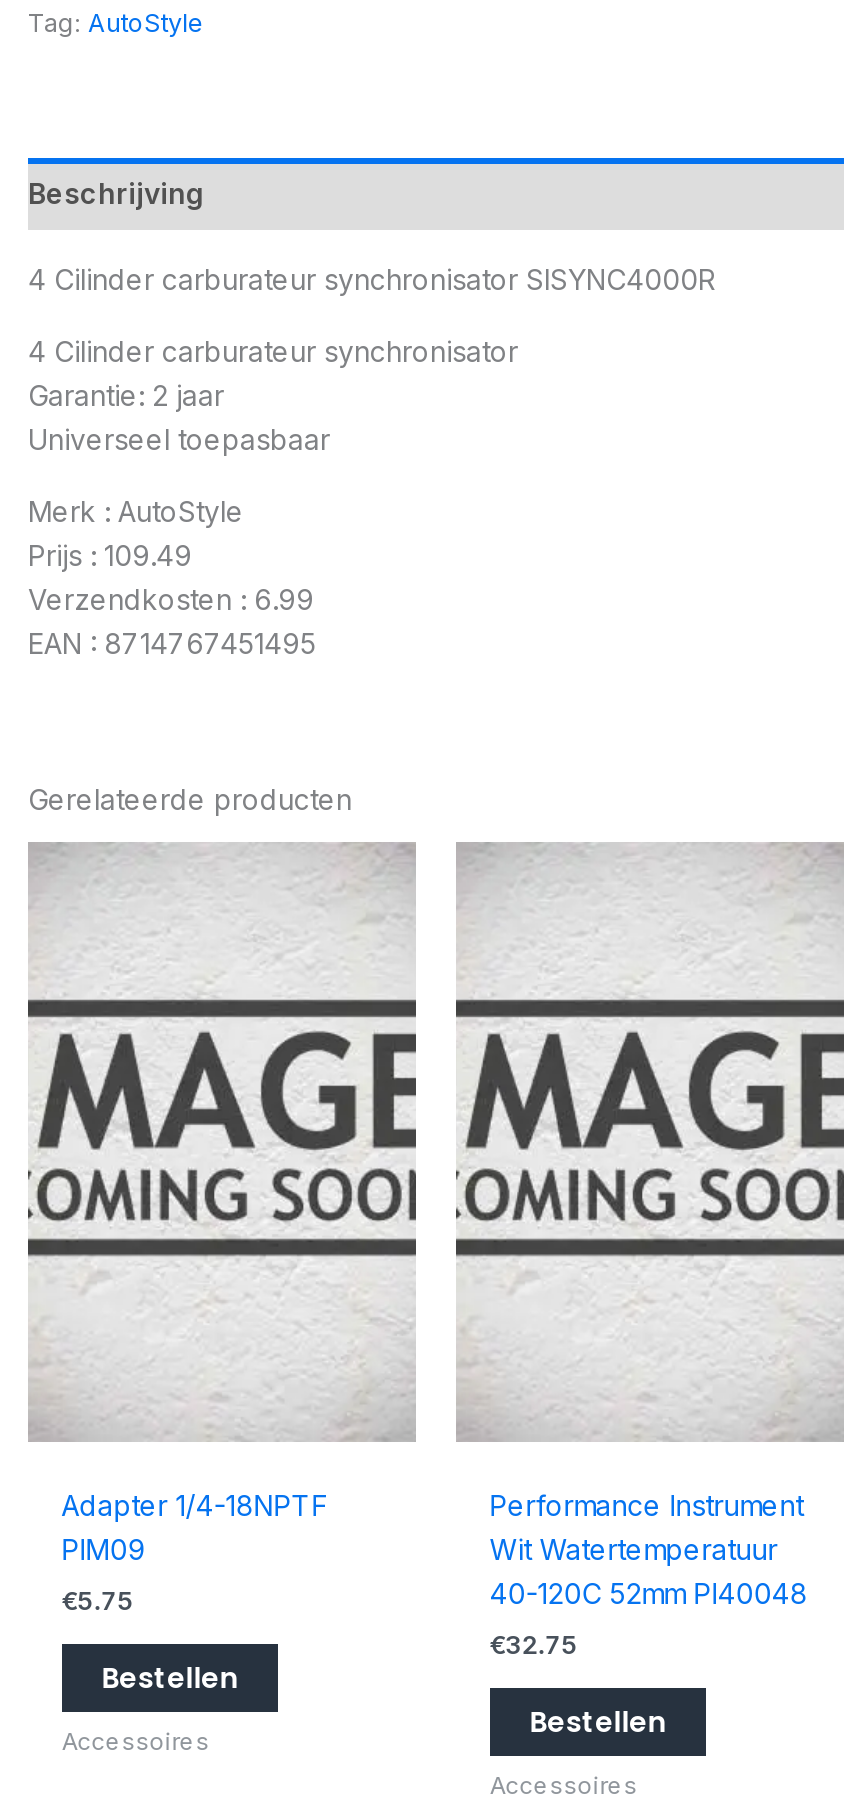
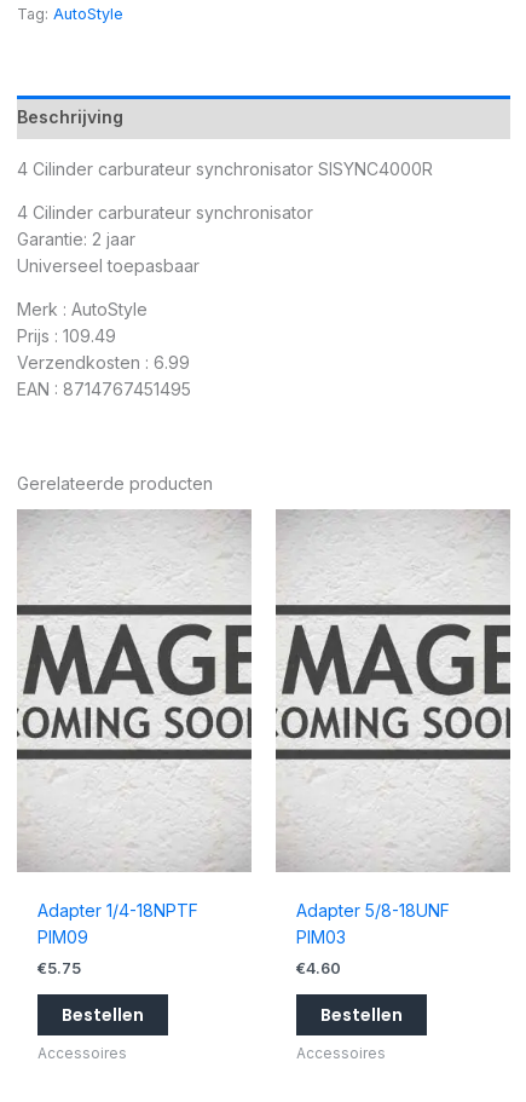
- Performance Instrument
- Wit Watertemperatuur
- 40-120C 52mm PI40048
+ Adapter 5/8-18UNF
+ PIM03

- €32.75
+ €4.60
